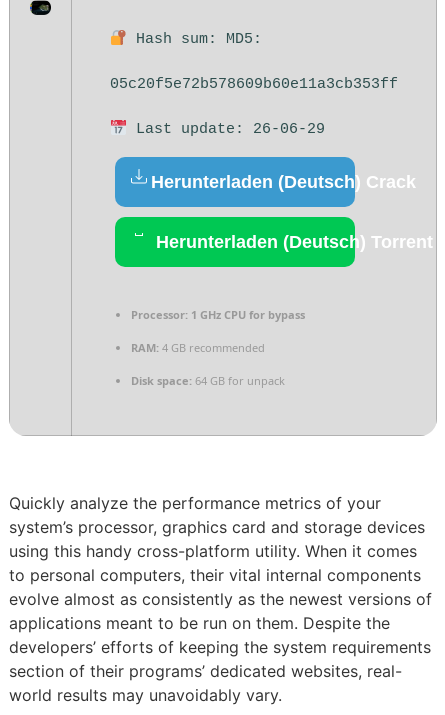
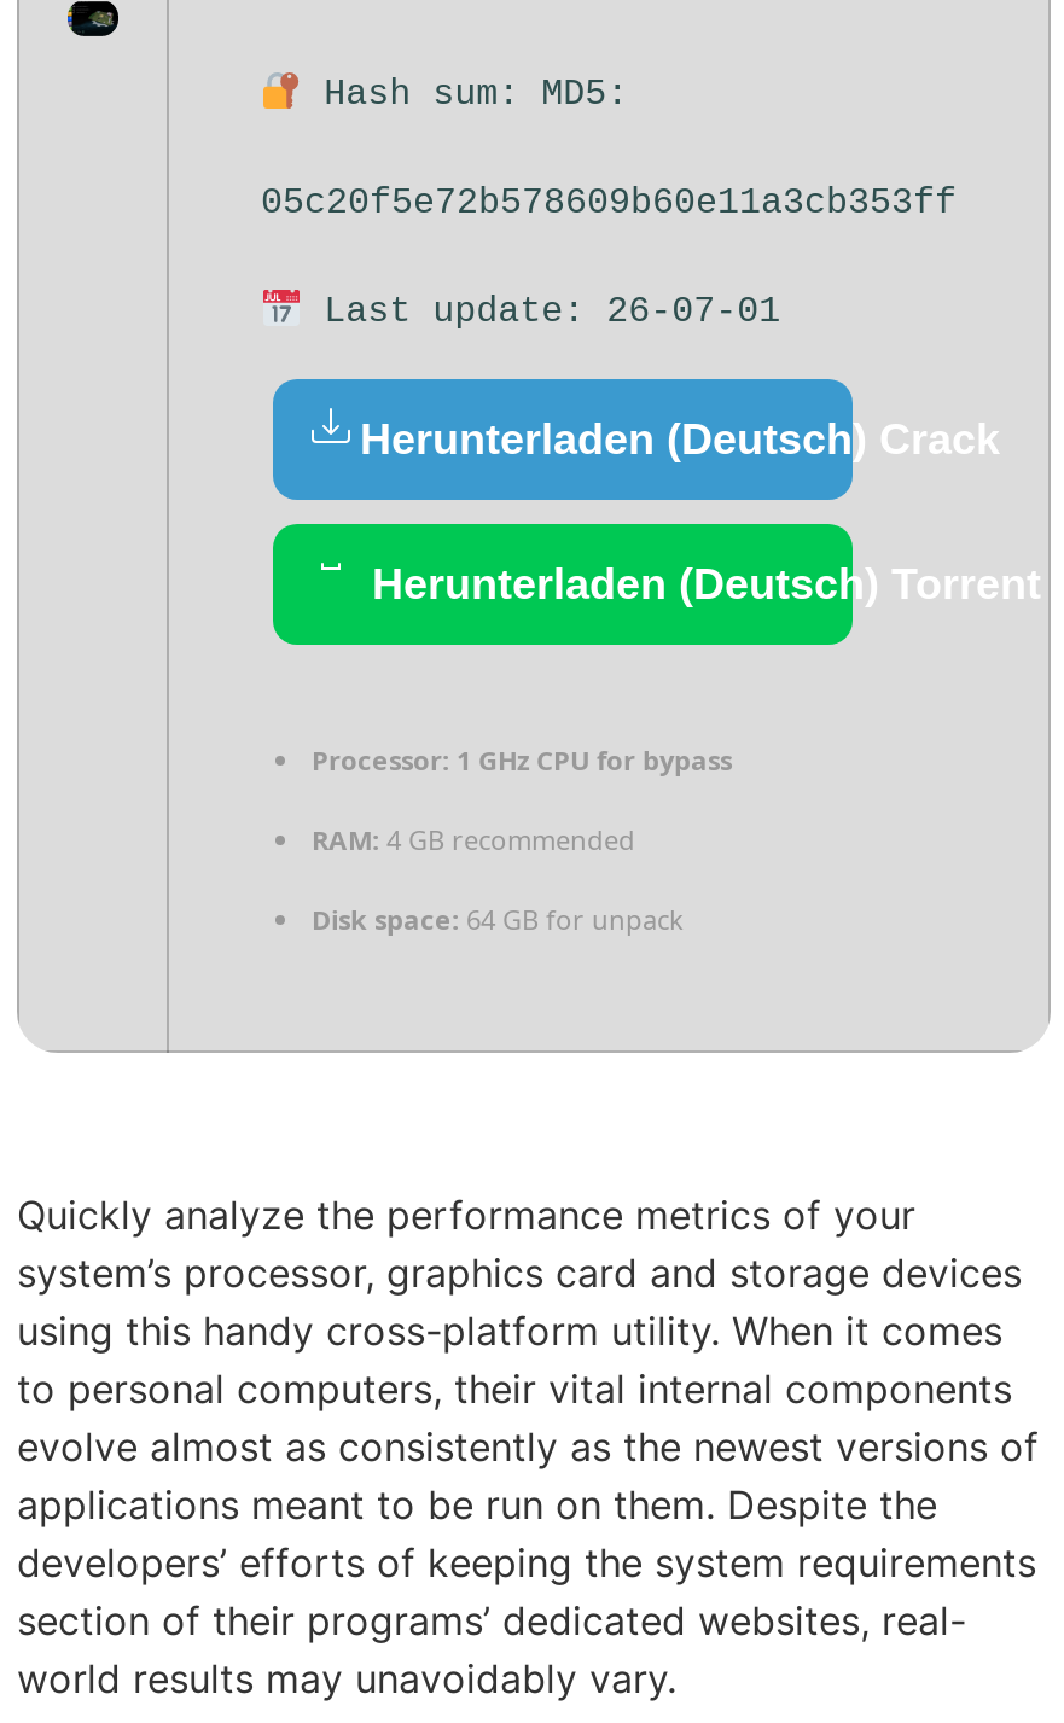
- Last update: 26-06-29
+ Last update: 26-07-01
